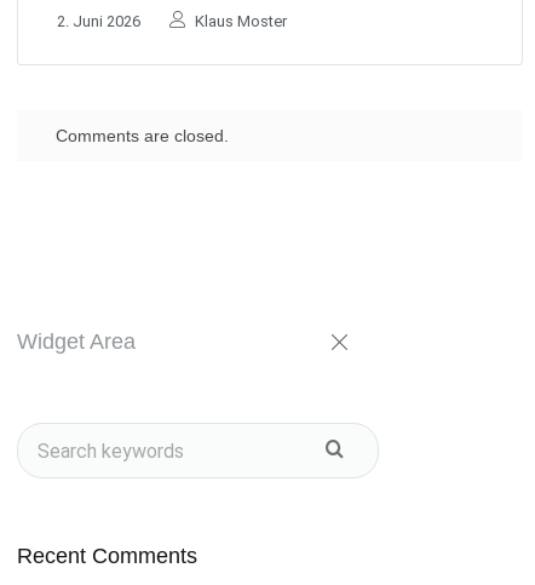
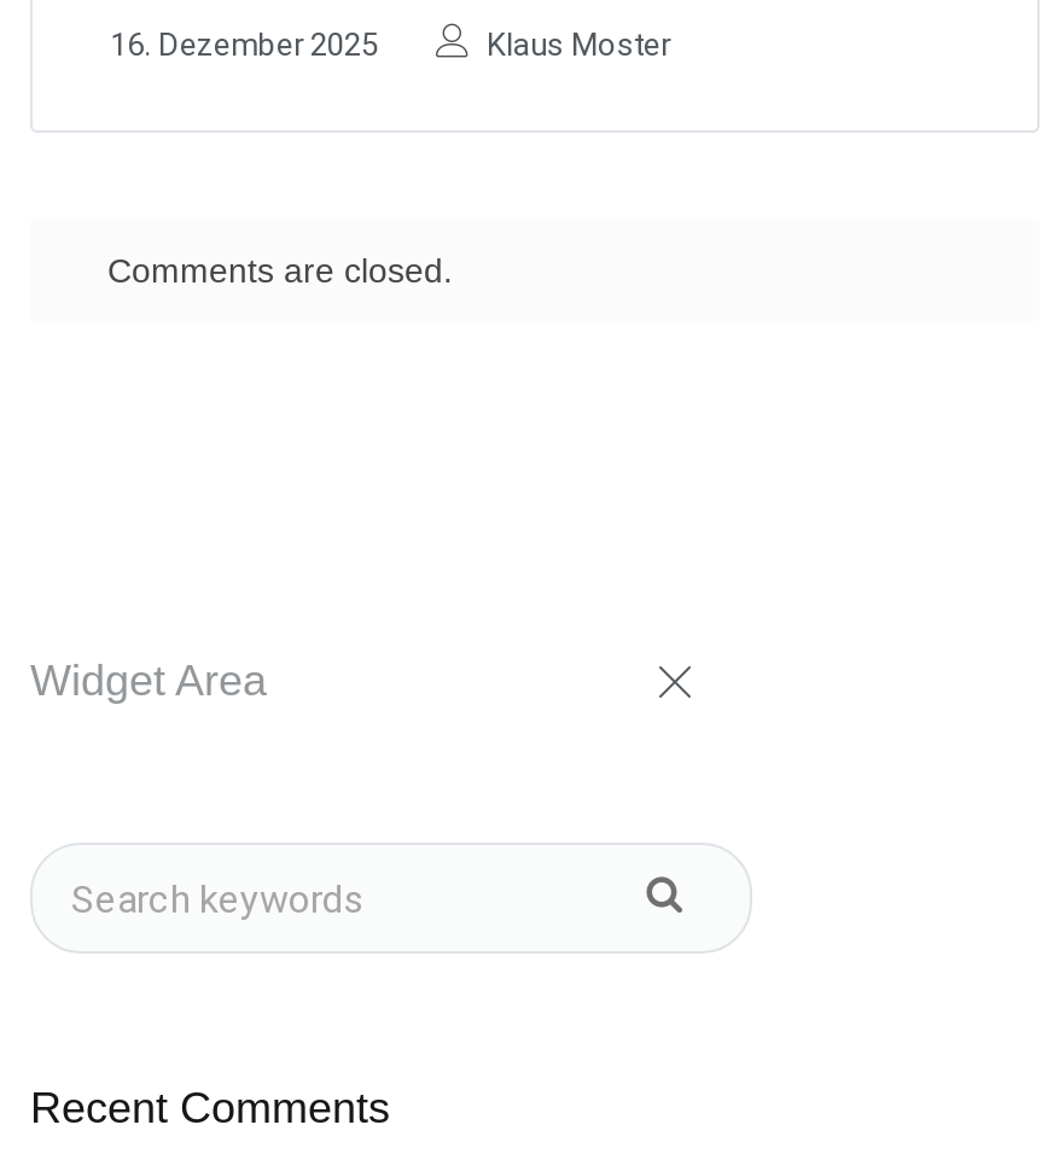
- 2. Juni 2026
+ 16. Dezember 2025
